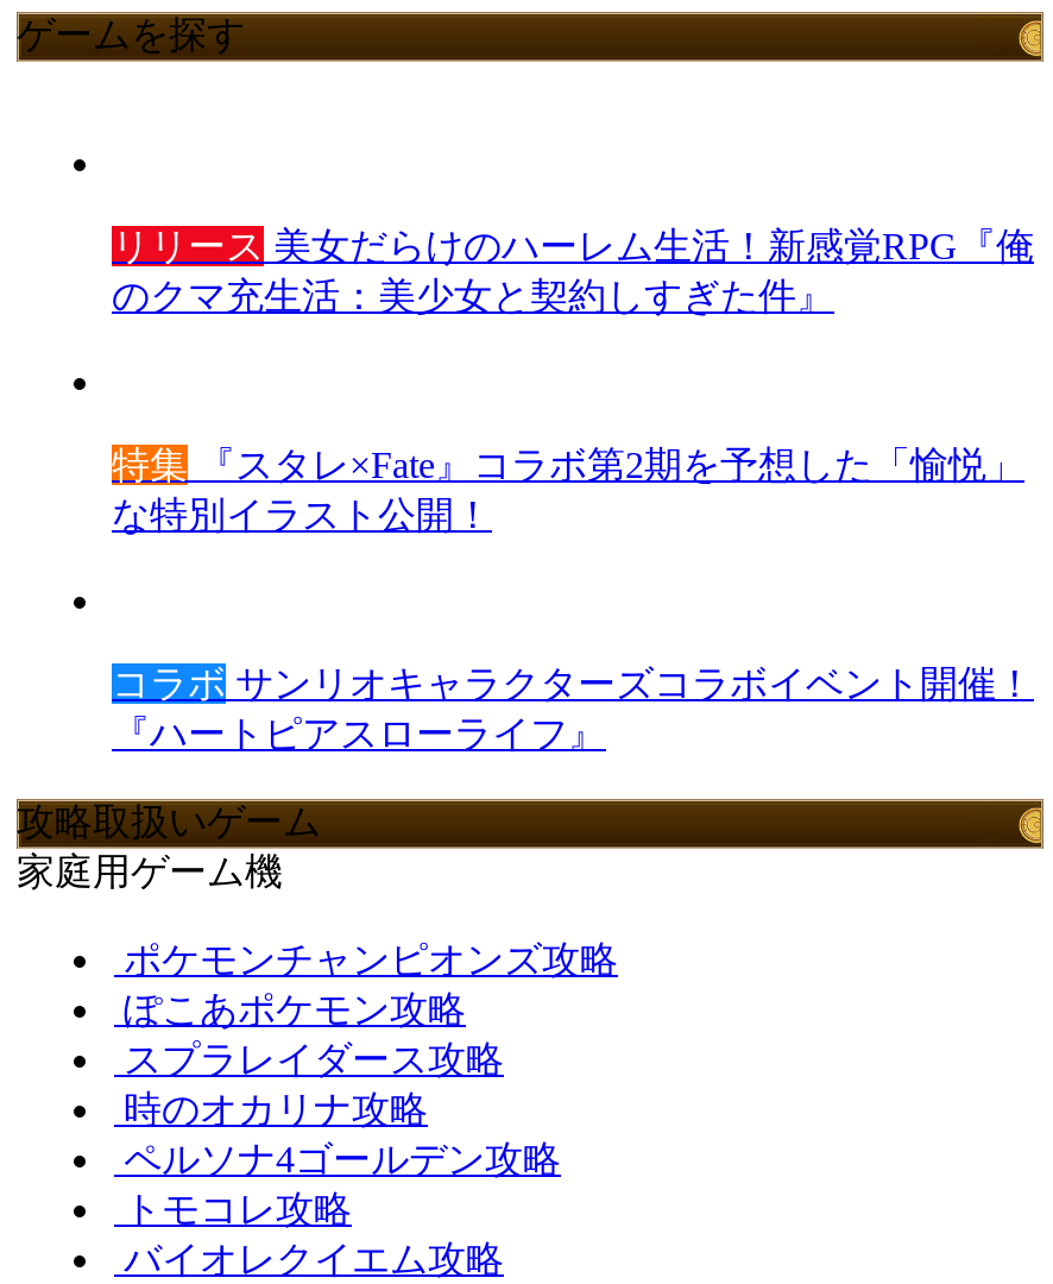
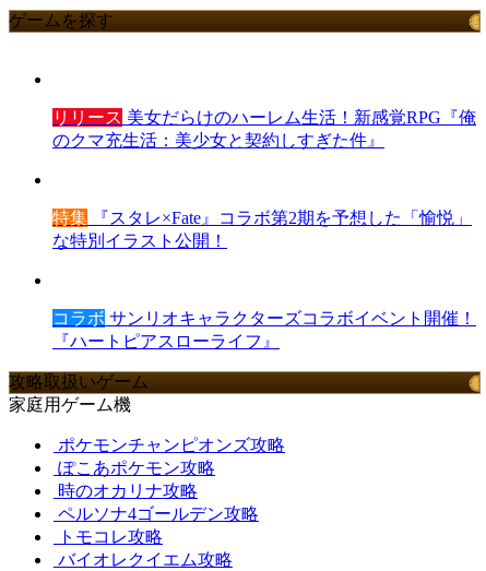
- スプラレイダース攻略
